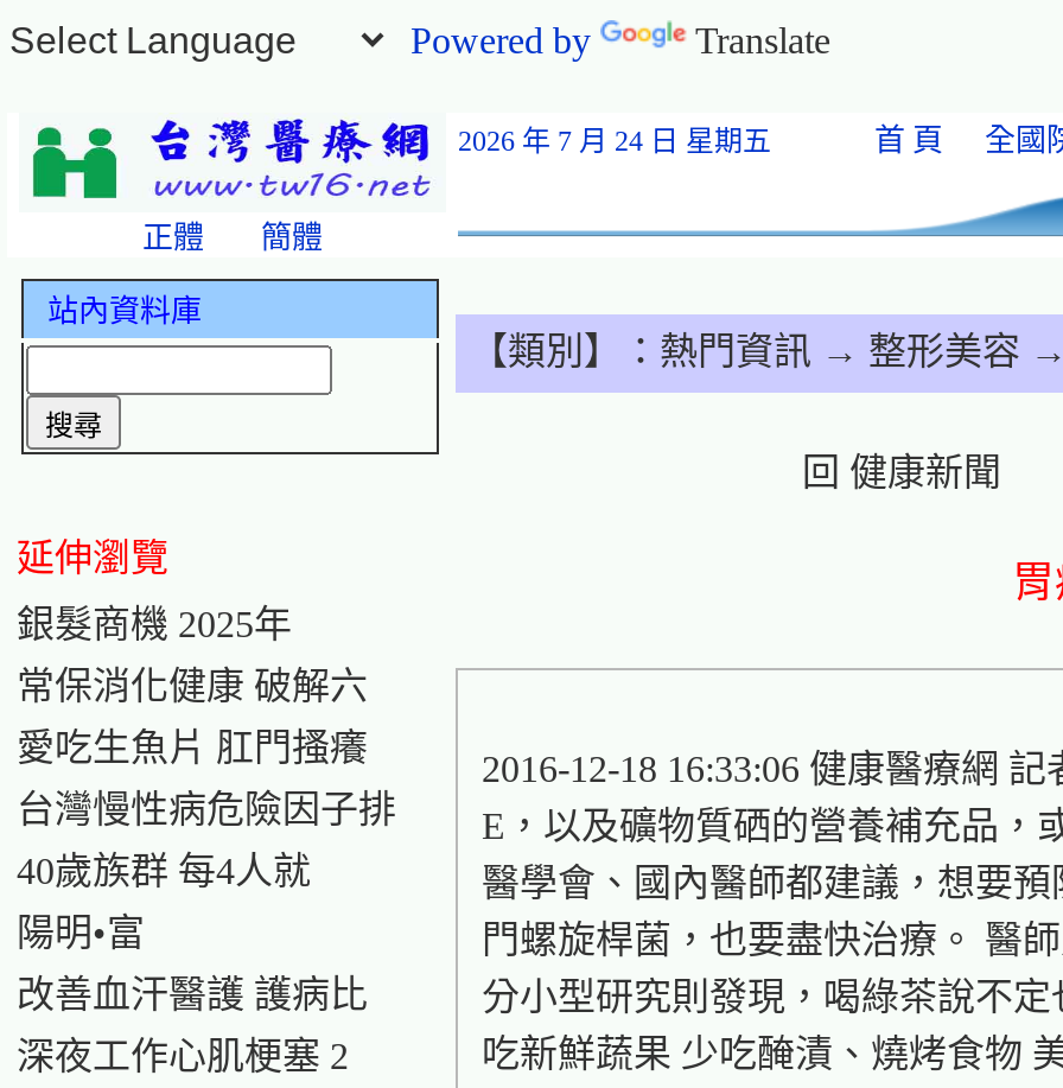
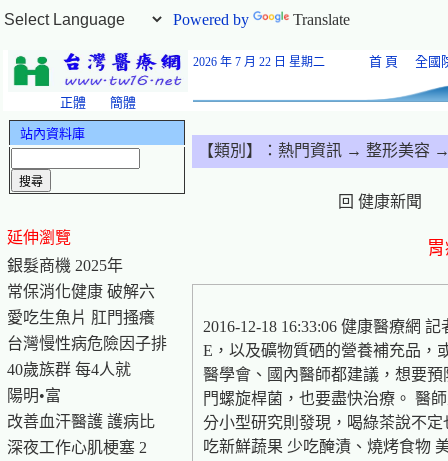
- 2026 年 7 月 24 日星期五
+ 2026 年 7 月 22 日星期二
